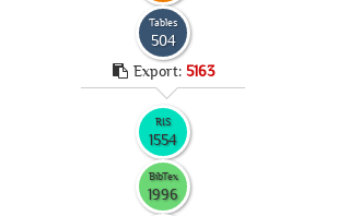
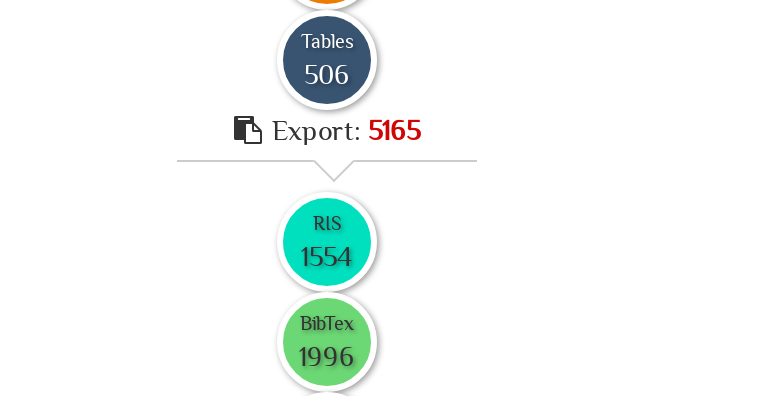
- 504
+ 506

- Export: 5163
+ Export: 5165
